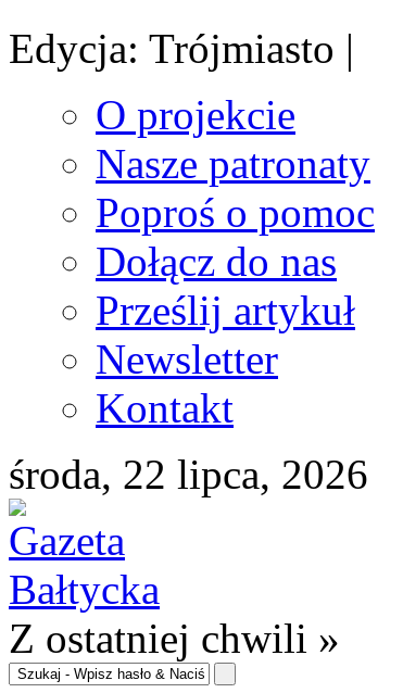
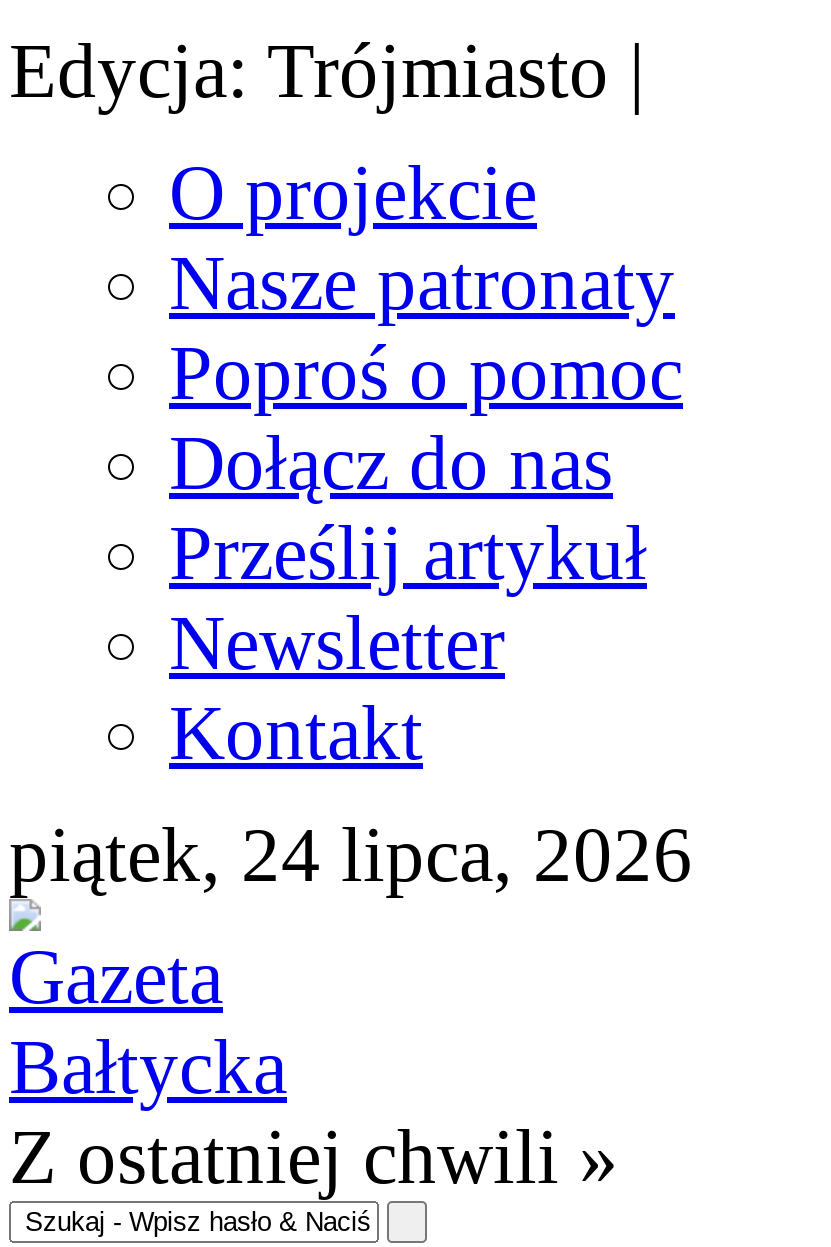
- środa, 22 lipca, 2026
+ piątek, 24 lipca, 2026
